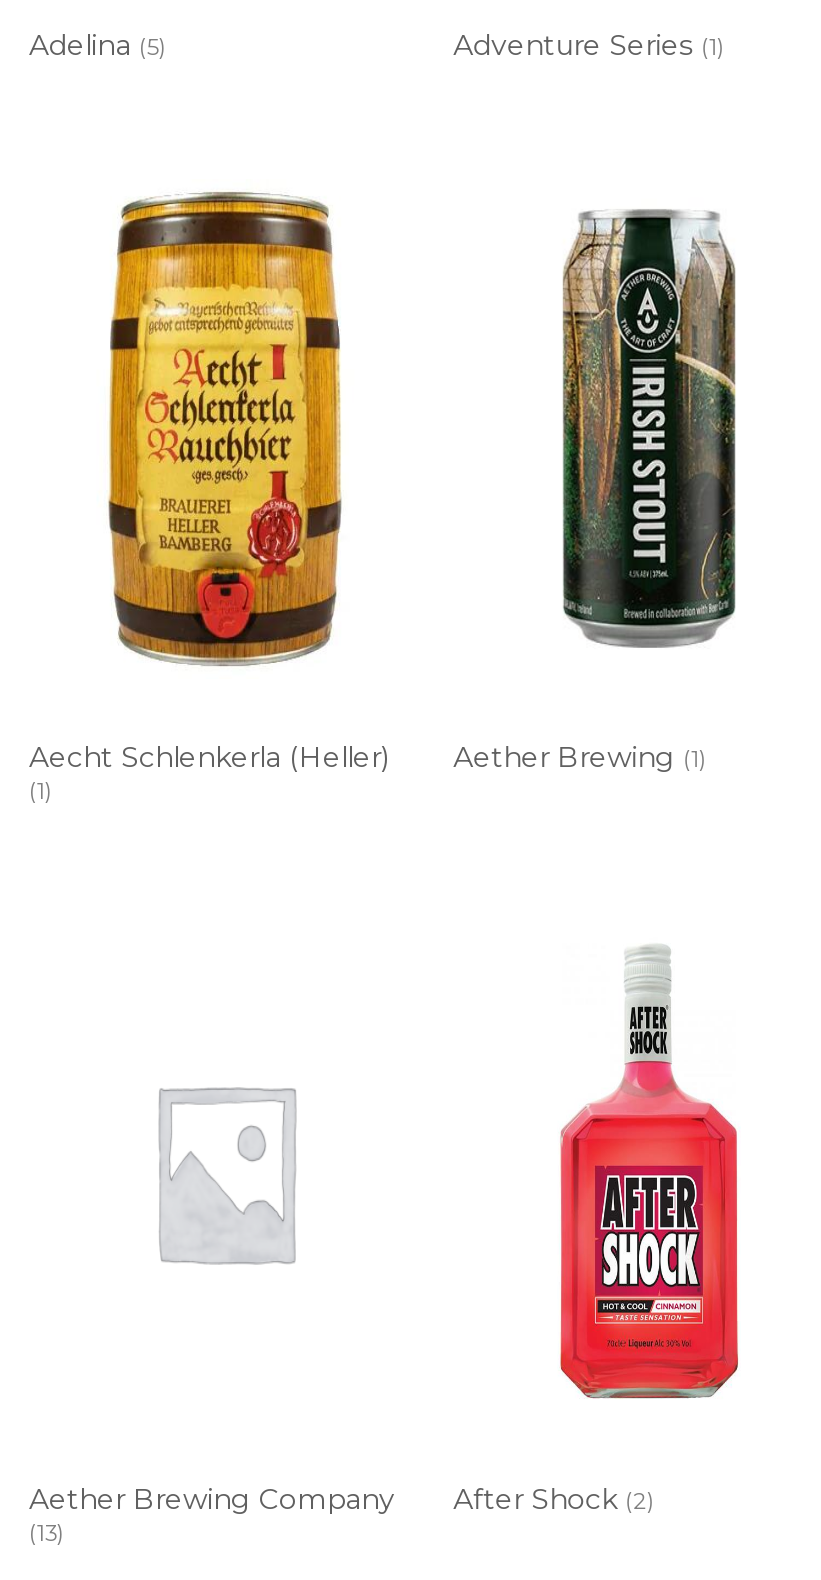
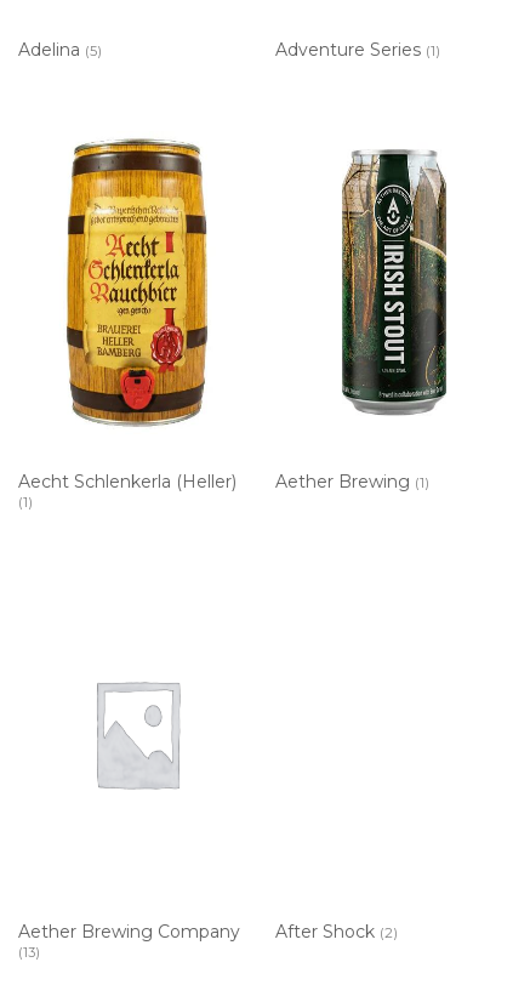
- [image]
